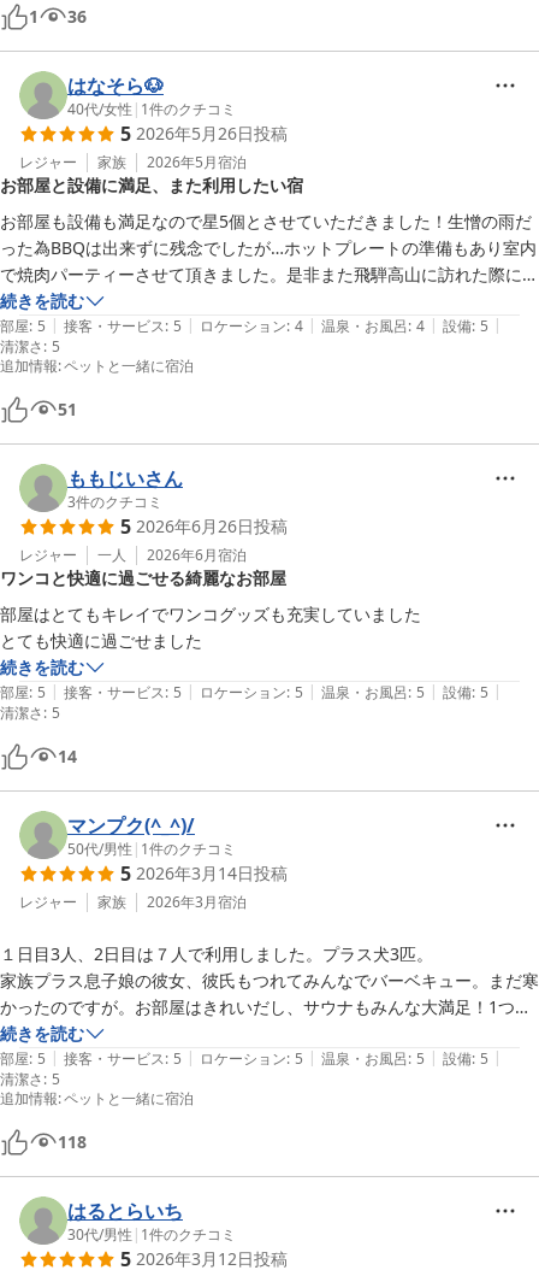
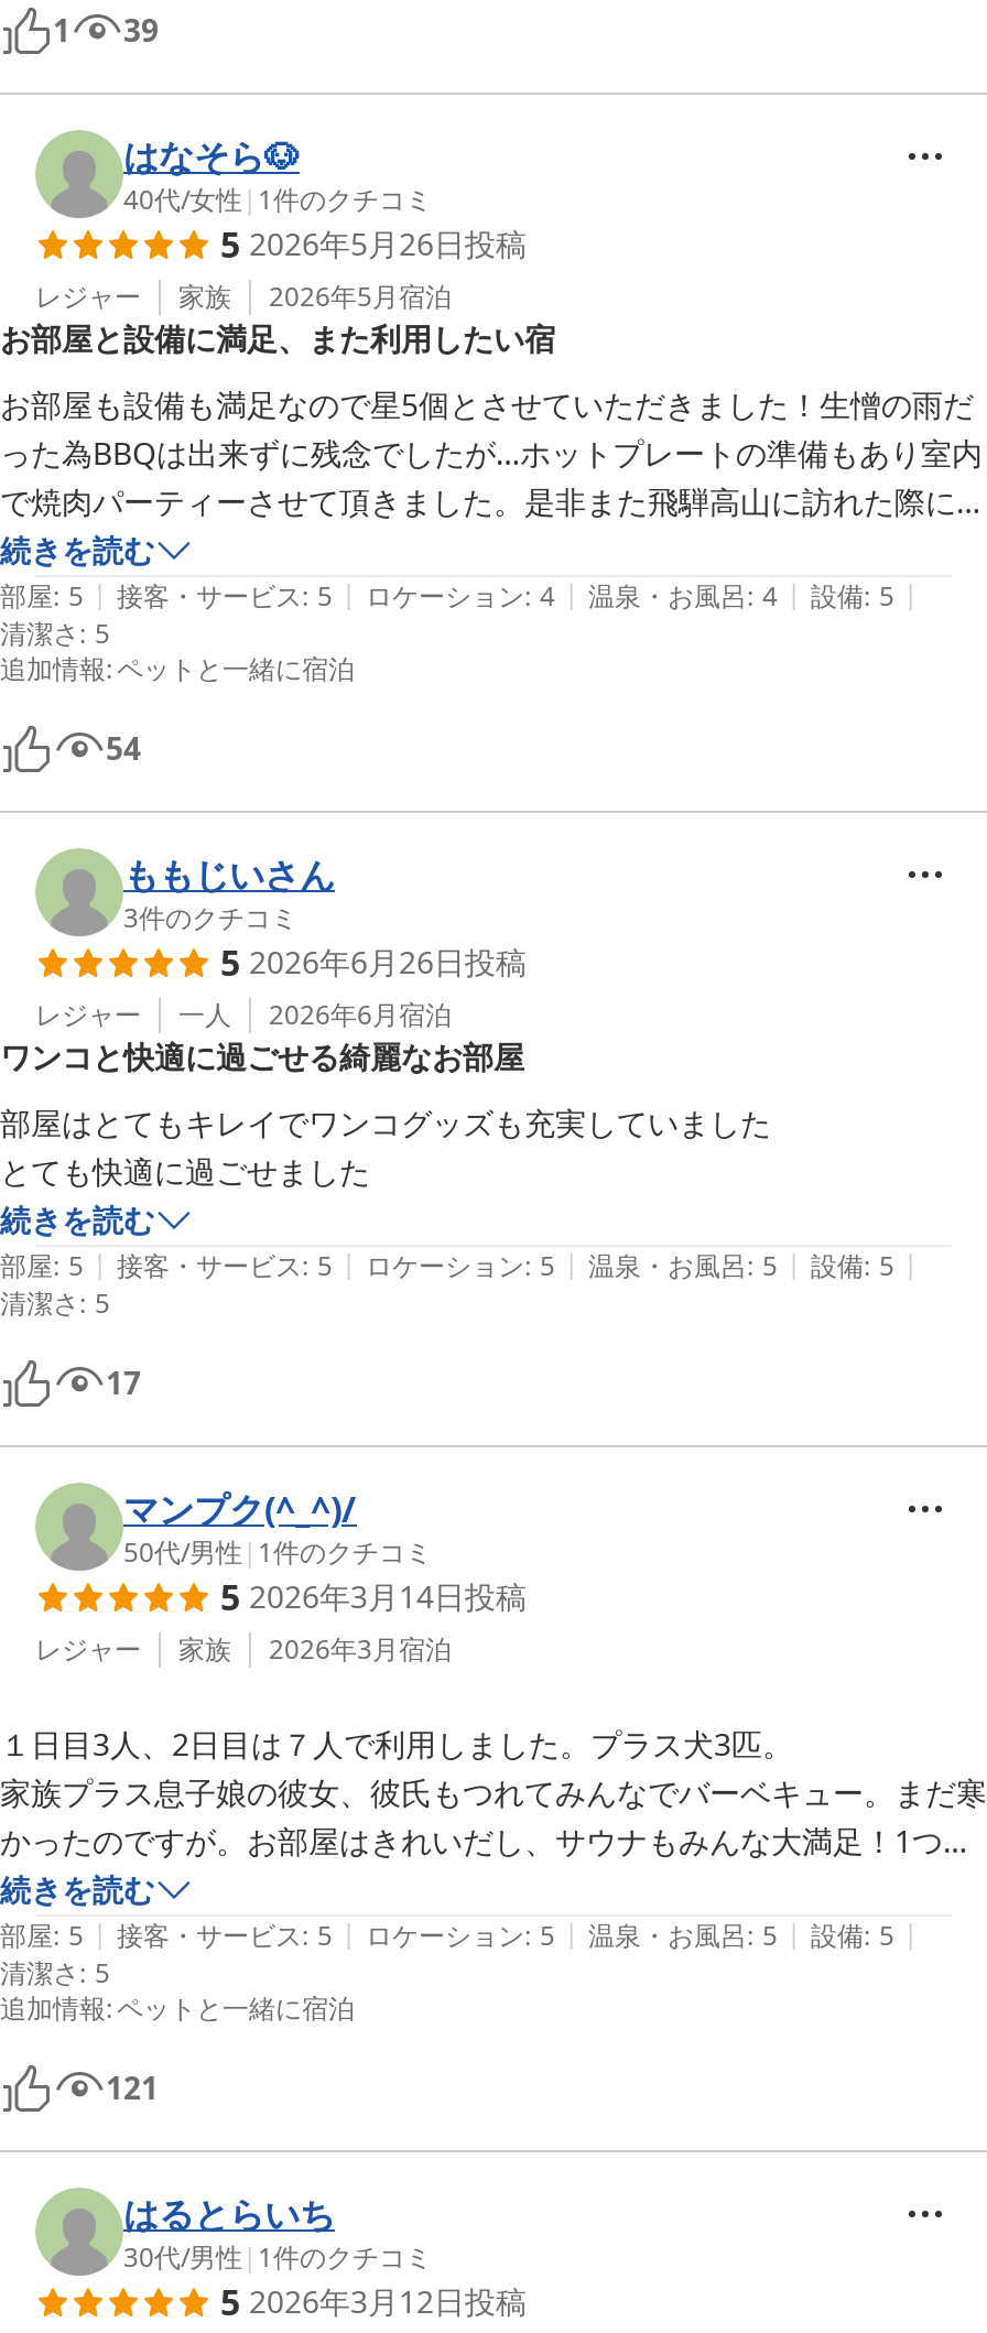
- 1 36
+ 1 39

- 51
+ 54

- 14
+ 17

- 118
+ 121
